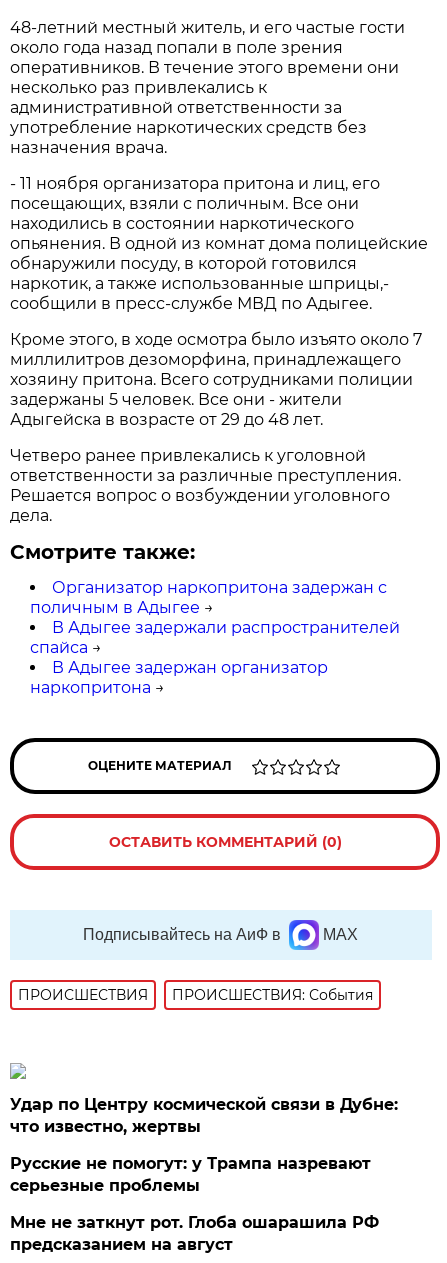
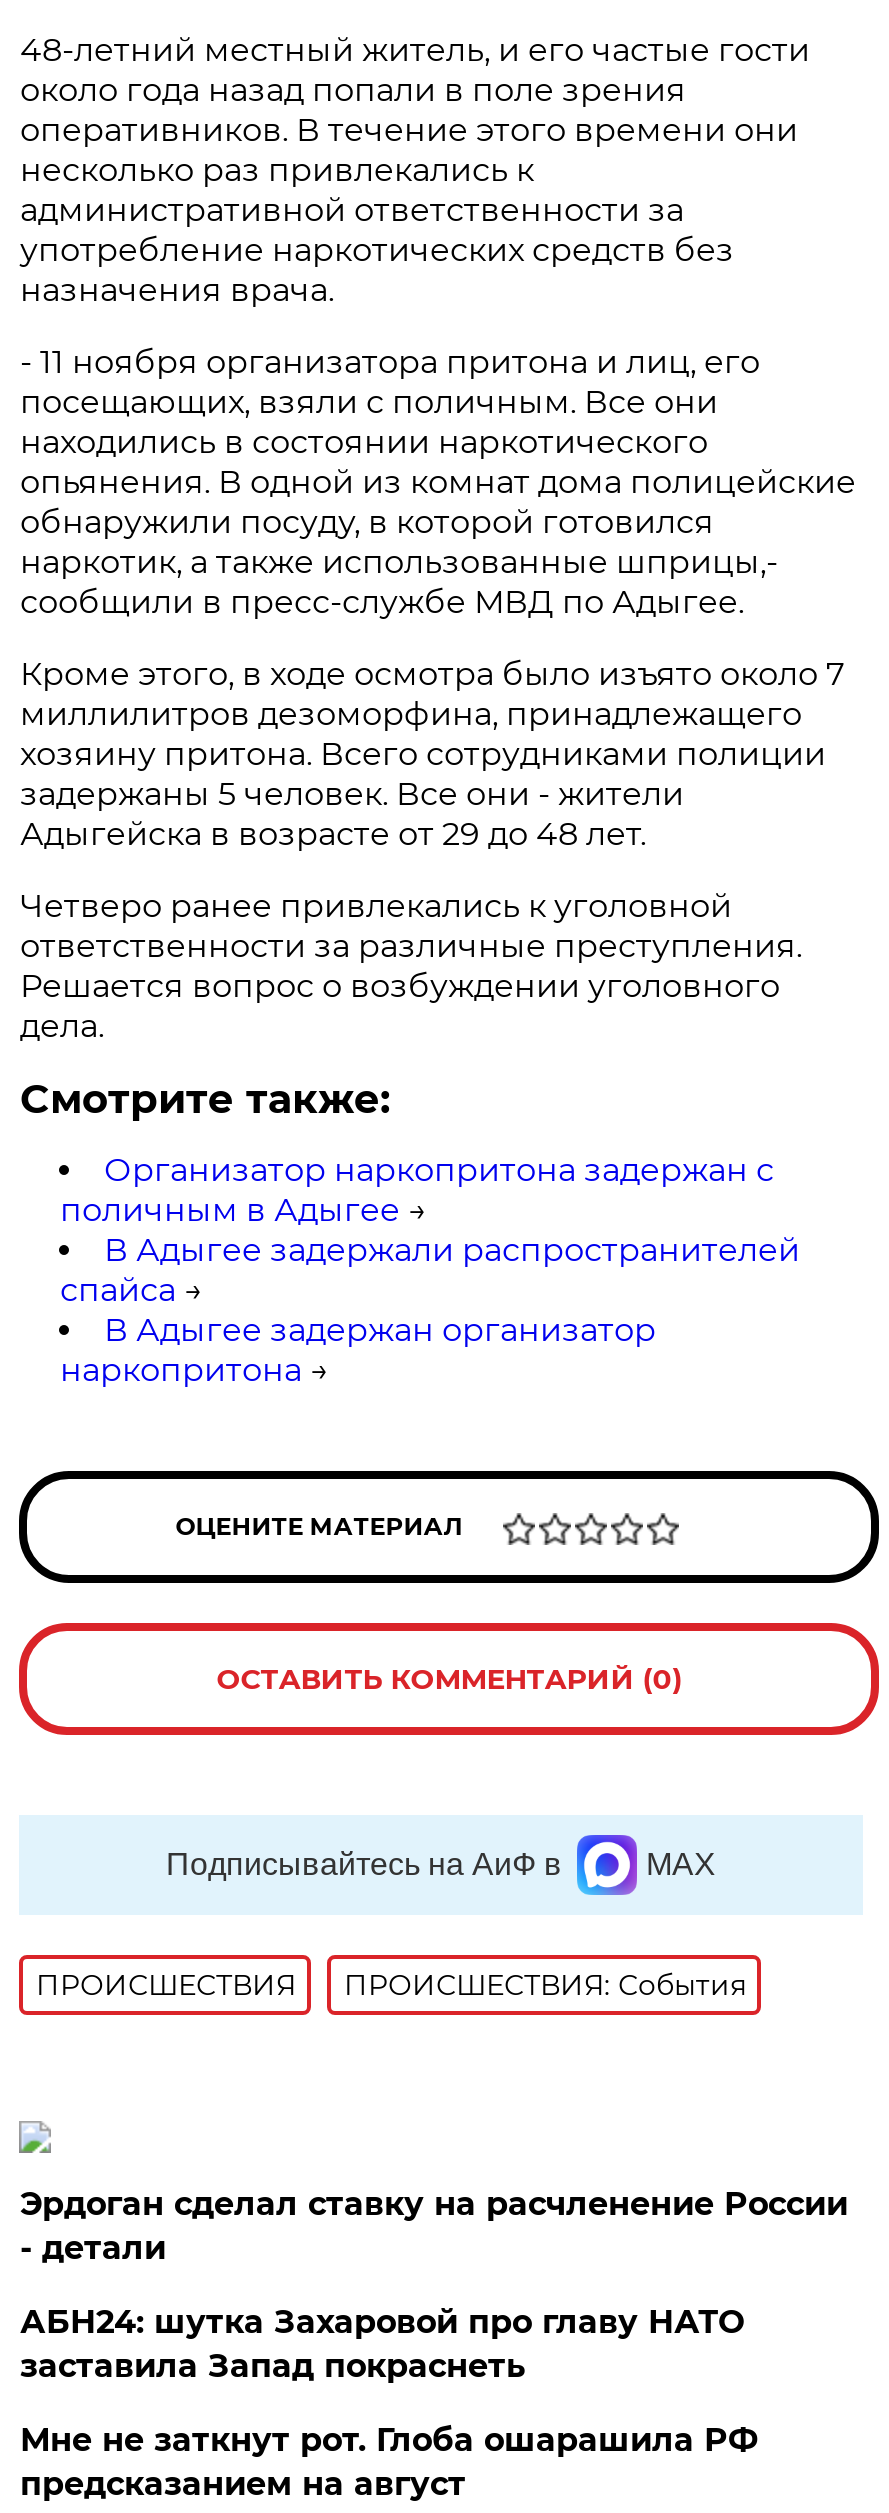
- Удар по Центру космической связи в Дубне:
- что известно, жертвы
+ Эрдоган сделал ставку на расчленение России
+ - детали

- Русские не помогут: у Трампа назревают
- серьезные проблемы
+ АБН24: шутка Захаровой про главу НАТО
+ заставила Запад покраснеть
